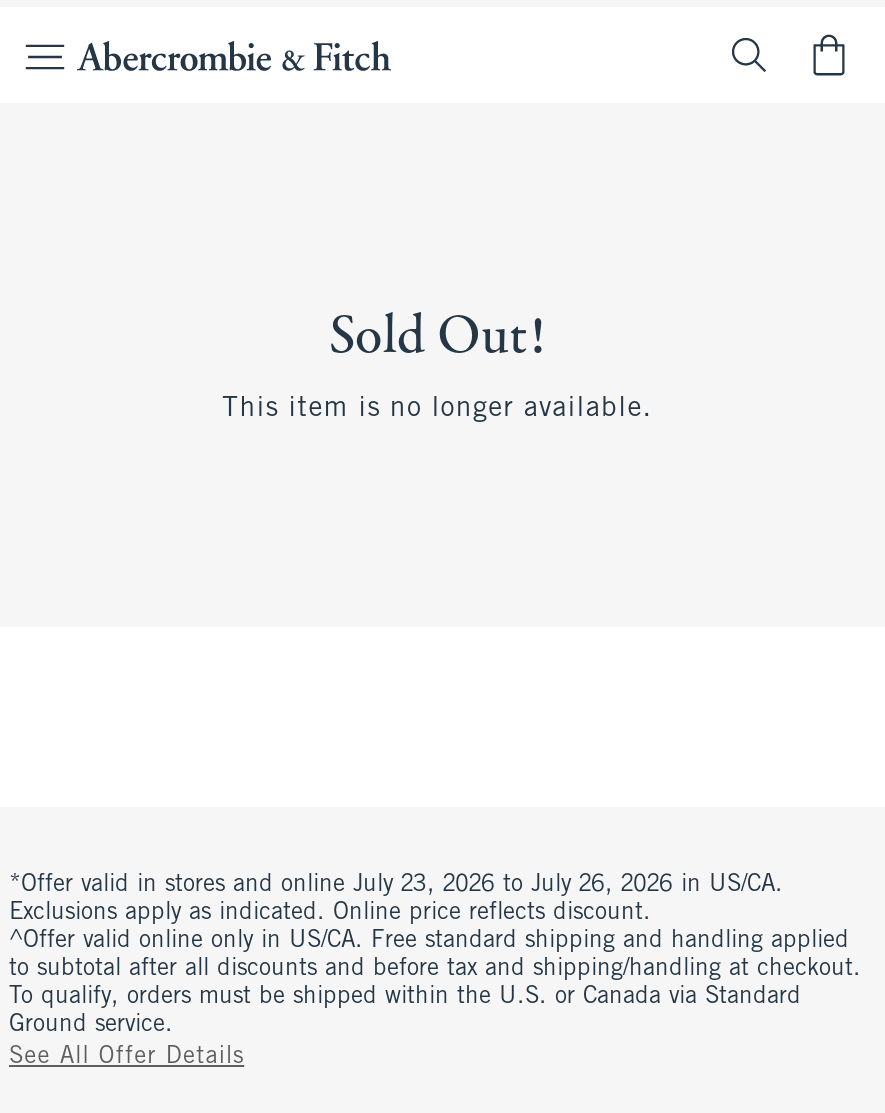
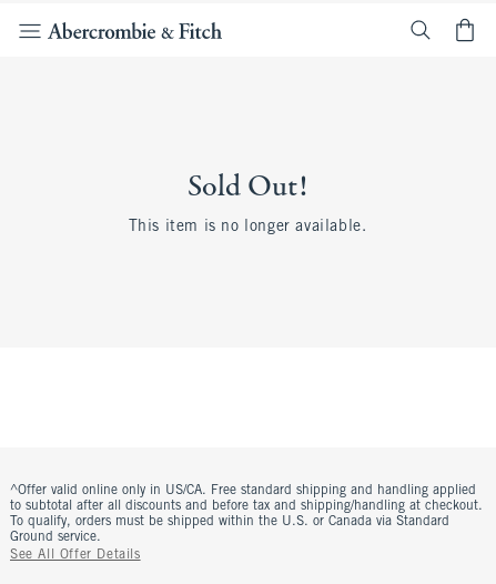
- *Offer valid in stores and online July 23, 2026 to July 26, 2026 in US/CA.
- Exclusions apply as indicated. Online price reflects discount.
